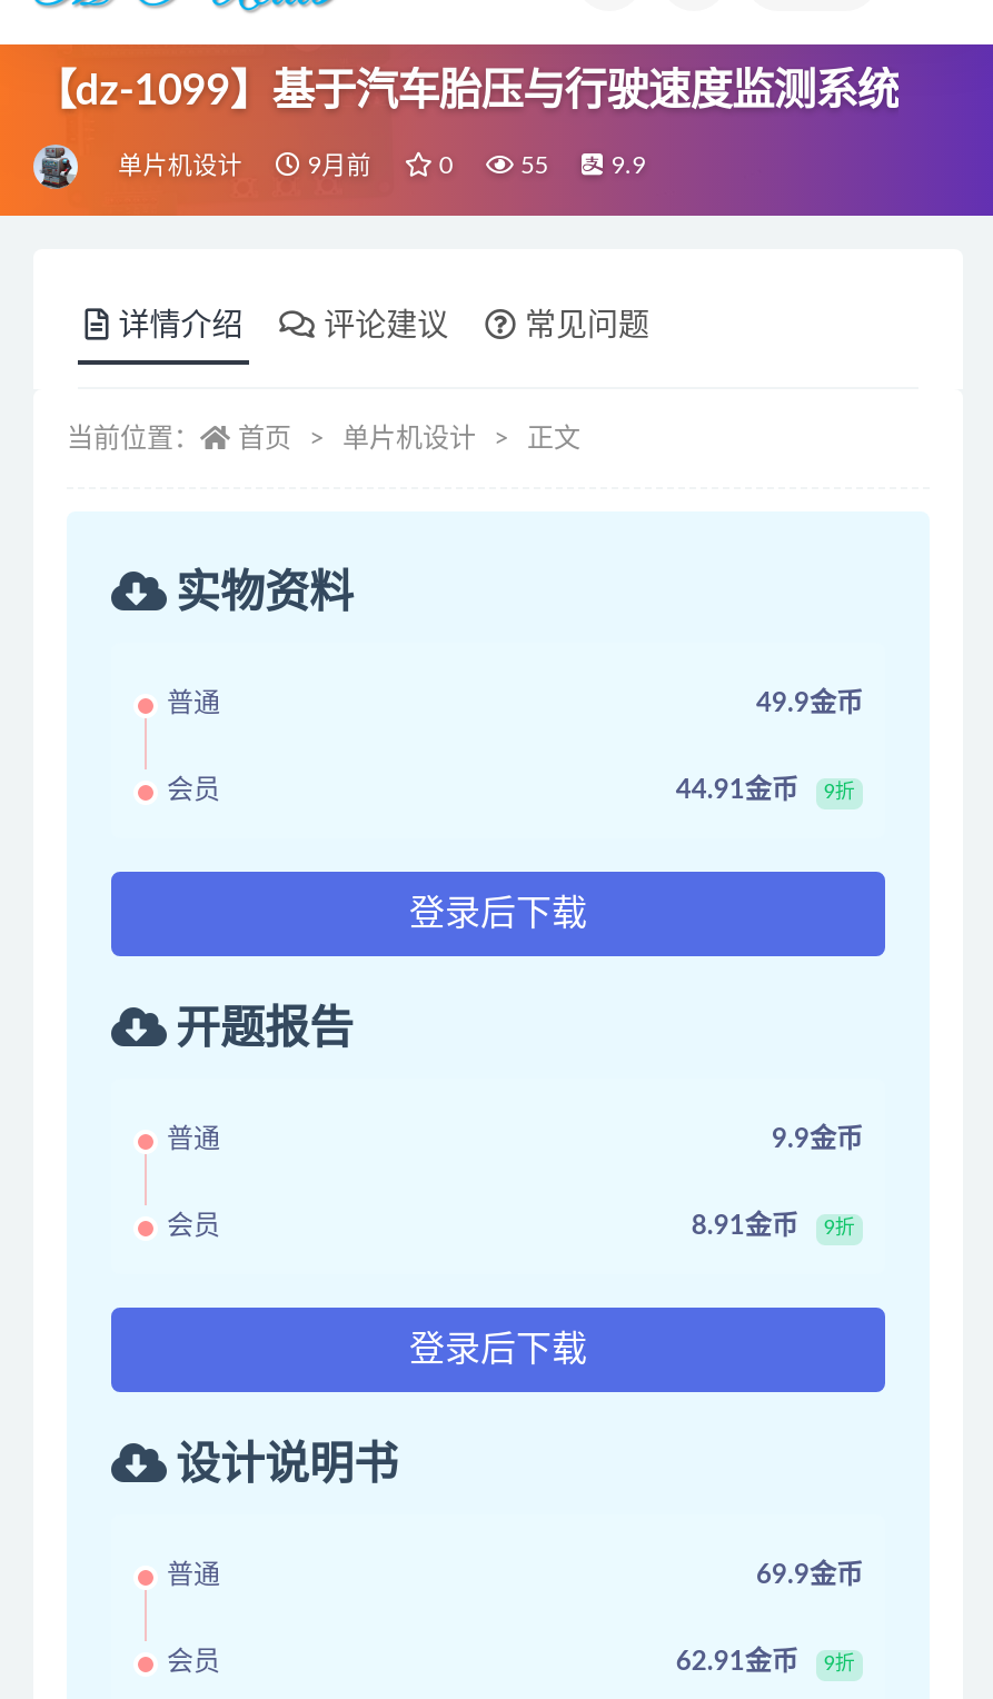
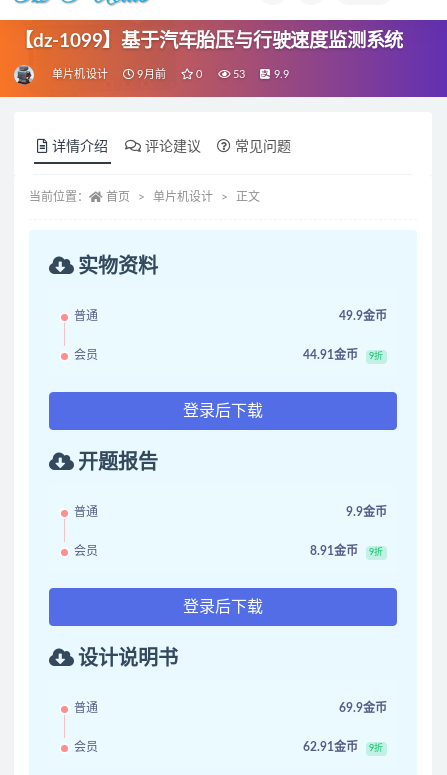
- 55
+ 53
